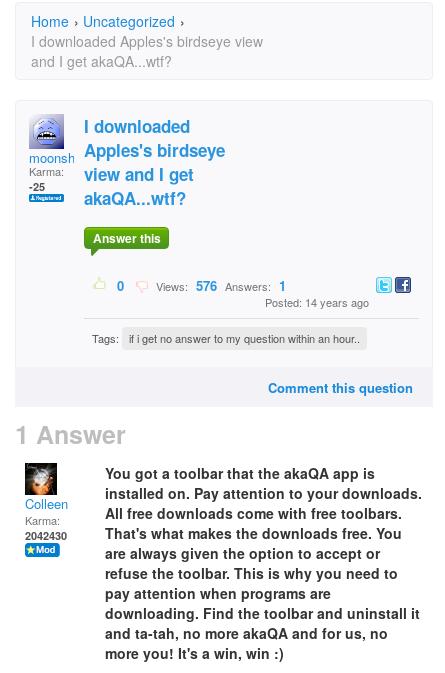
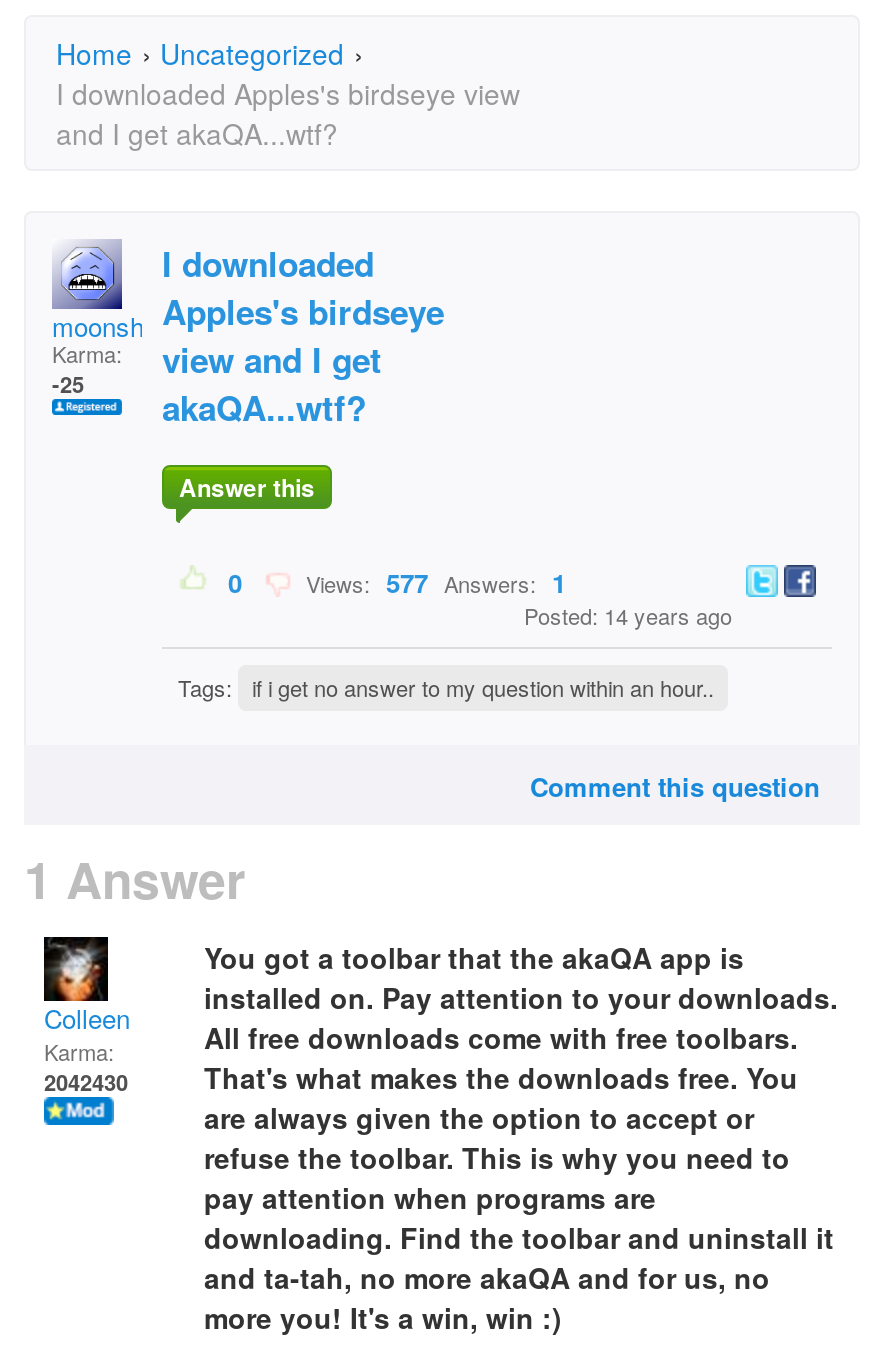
- Views: 576 Answers: 1
+ Views: 577 Answers: 1
